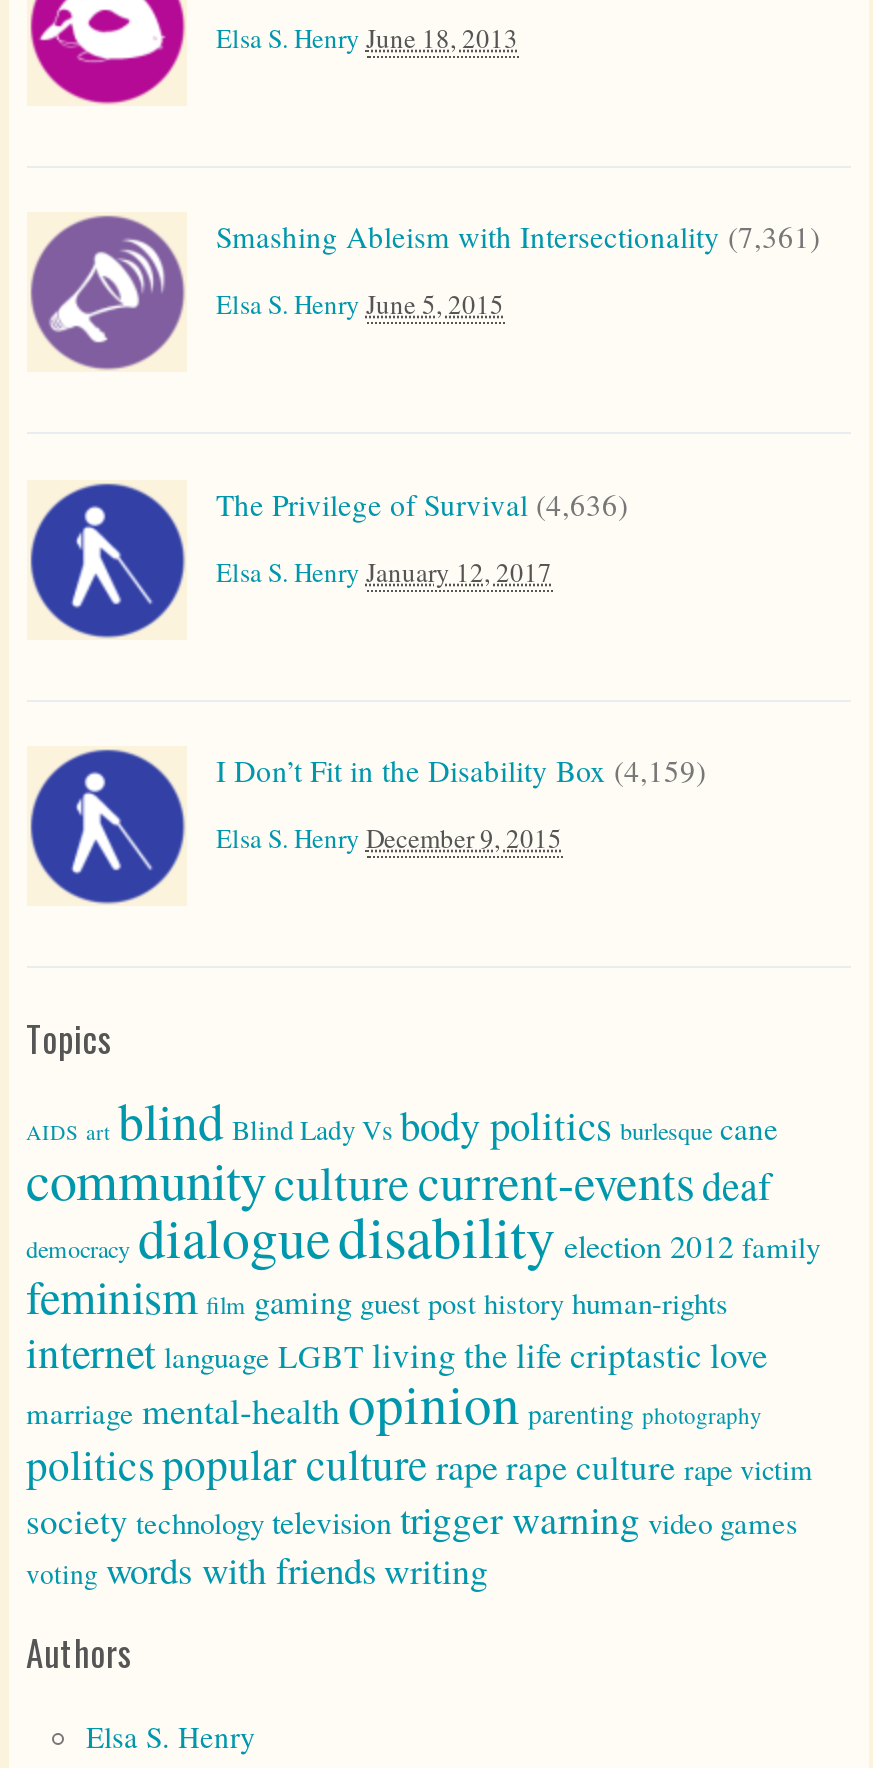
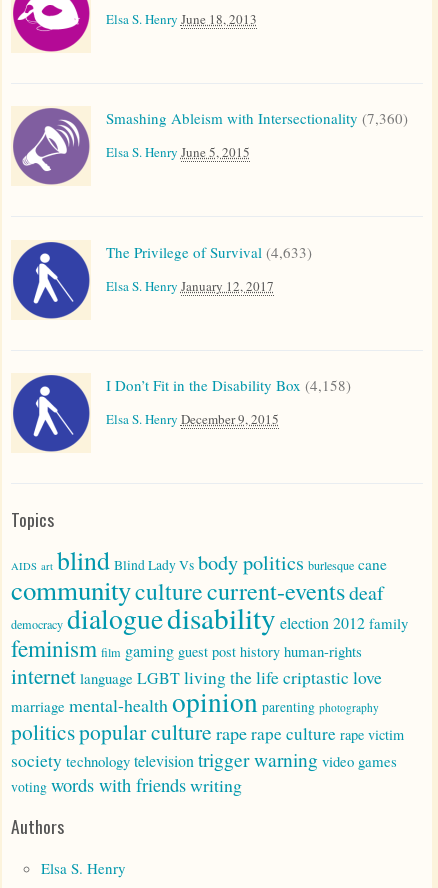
- Smashing Ableism with Intersectionality (7,361)
+ Smashing Ableism with Intersectionality (7,360)

- The Privilege of Survival (4,636)
+ The Privilege of Survival (4,633)

- I Don’t Fit in the Disability Box (4,159)
+ I Don’t Fit in the Disability Box (4,158)
